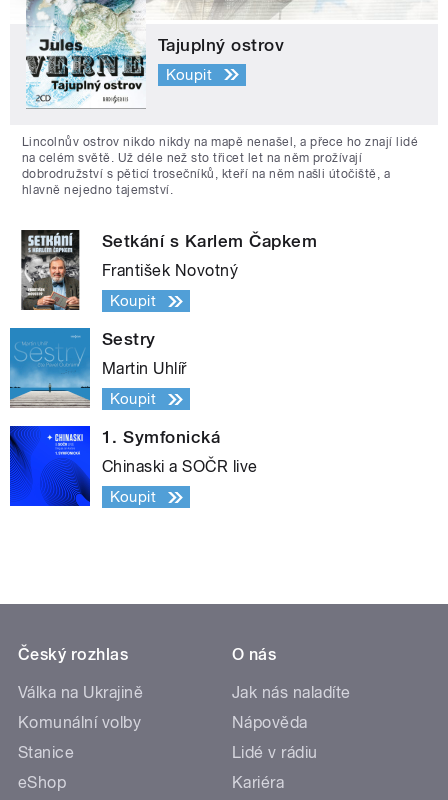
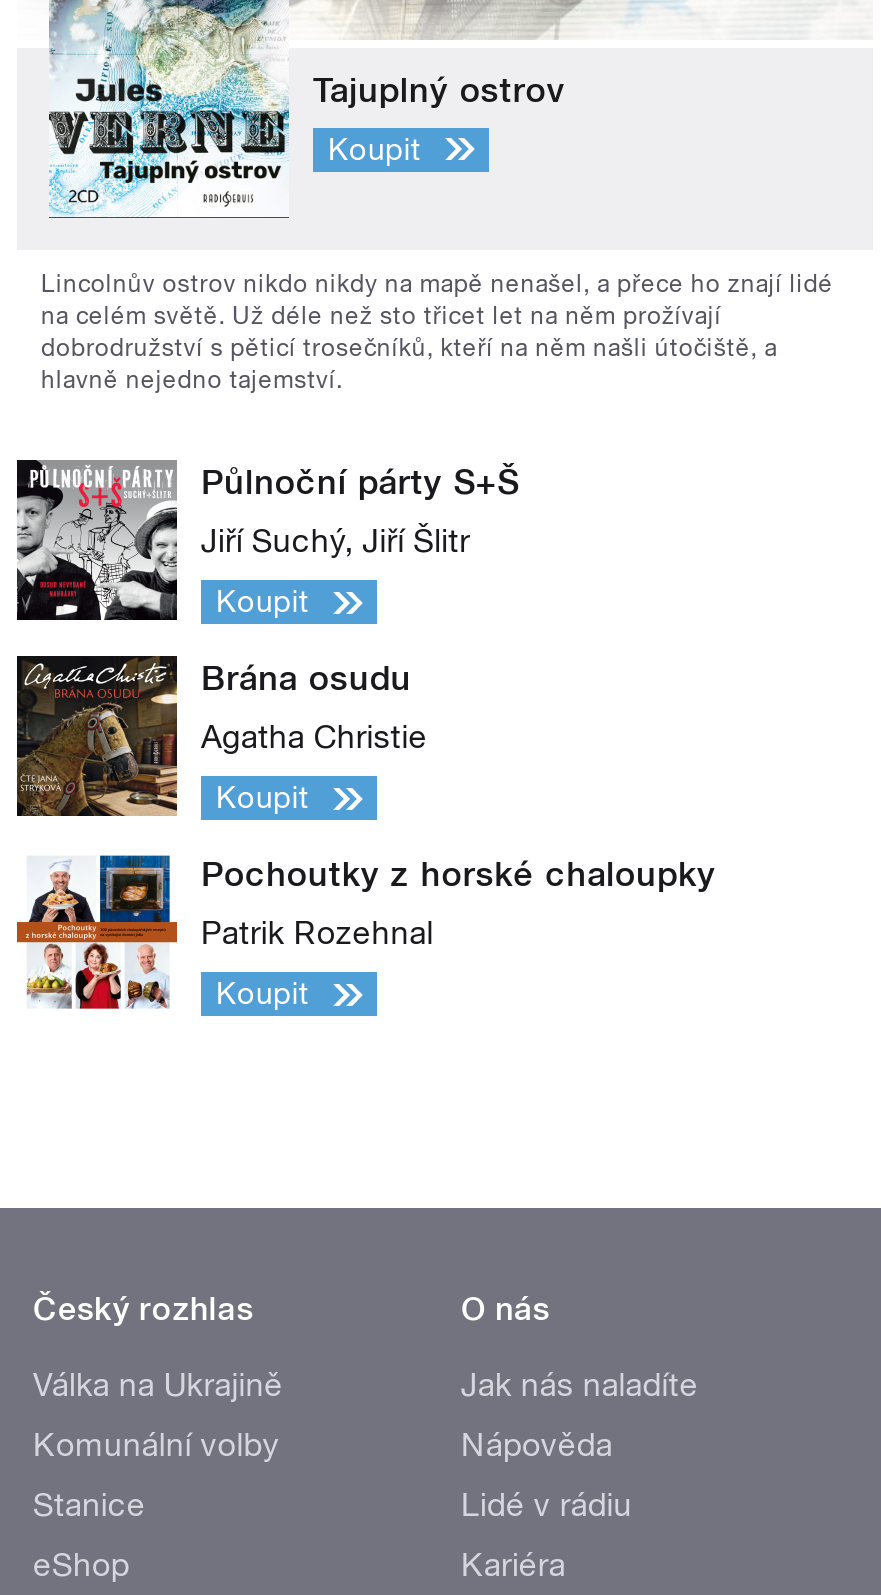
- [image]
- Setkání s Karlem Čapkem
+ [image]
+ Půlnoční párty S+Š

- František Novotný
+ Jiří Suchý, Jiří Šlitr

- [image]
- Sestry
+ [image]
+ Brána osudu

- Martin Uhlíř
+ Agatha Christie

- [image]
- 1. Symfonická
+ [image]
+ Pochoutky z horské chaloupky

- Chinaski a SOČR live
+ Patrik Rozehnal
